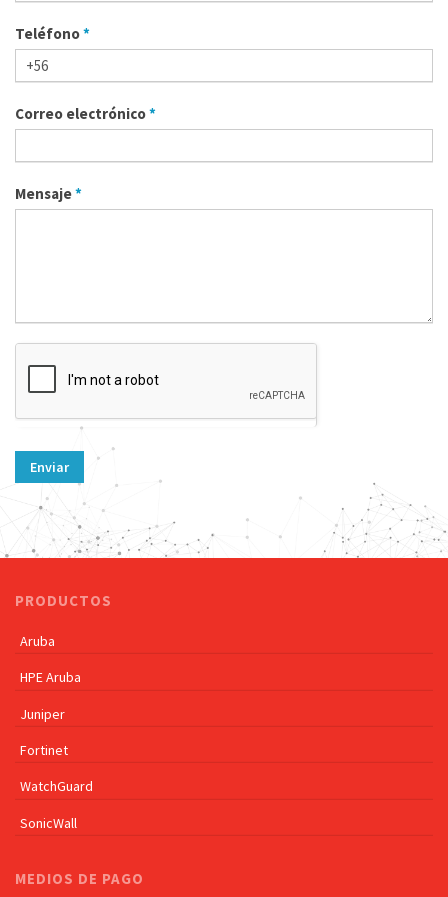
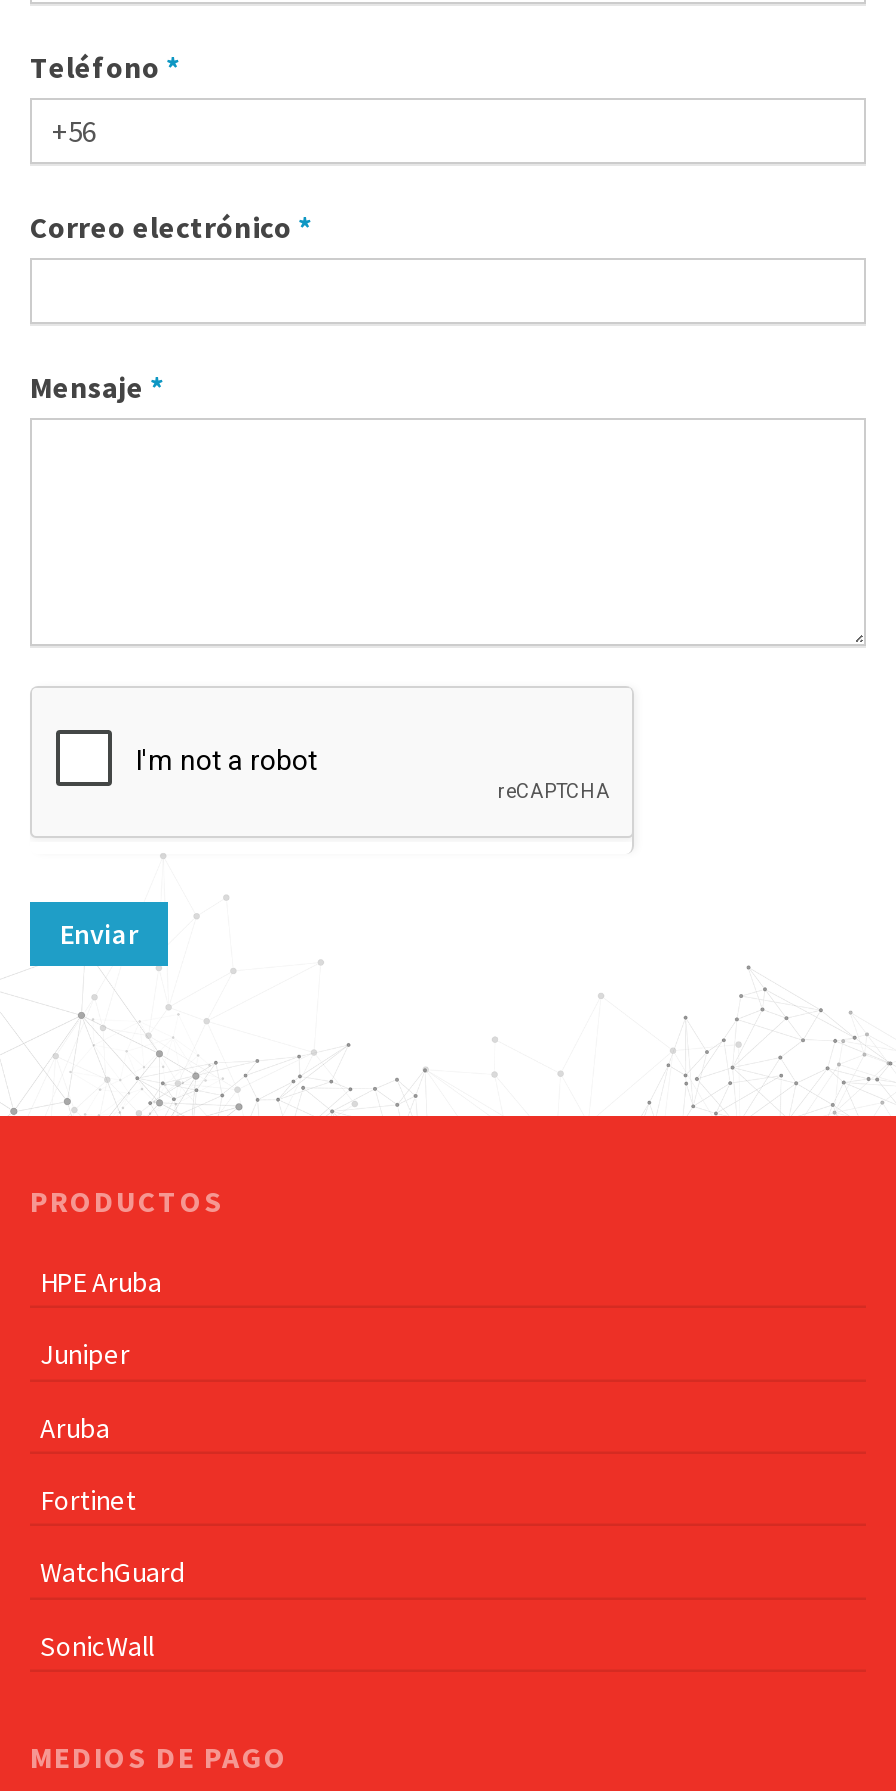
moved down: Aruba

moved up: HPE Aruba | Juniper
